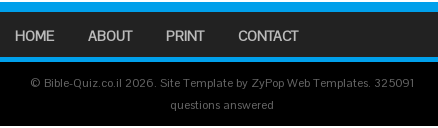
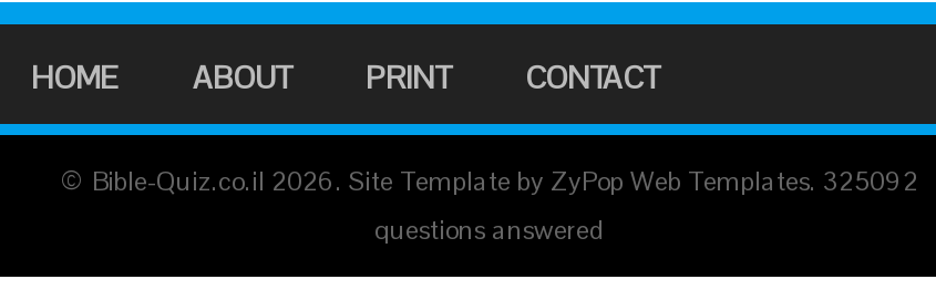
- © Bible-Quiz.co.il 2026. Site Template by ZyPop Web Templates. 325091
+ © Bible-Quiz.co.il 2026. Site Template by ZyPop Web Templates. 325092
